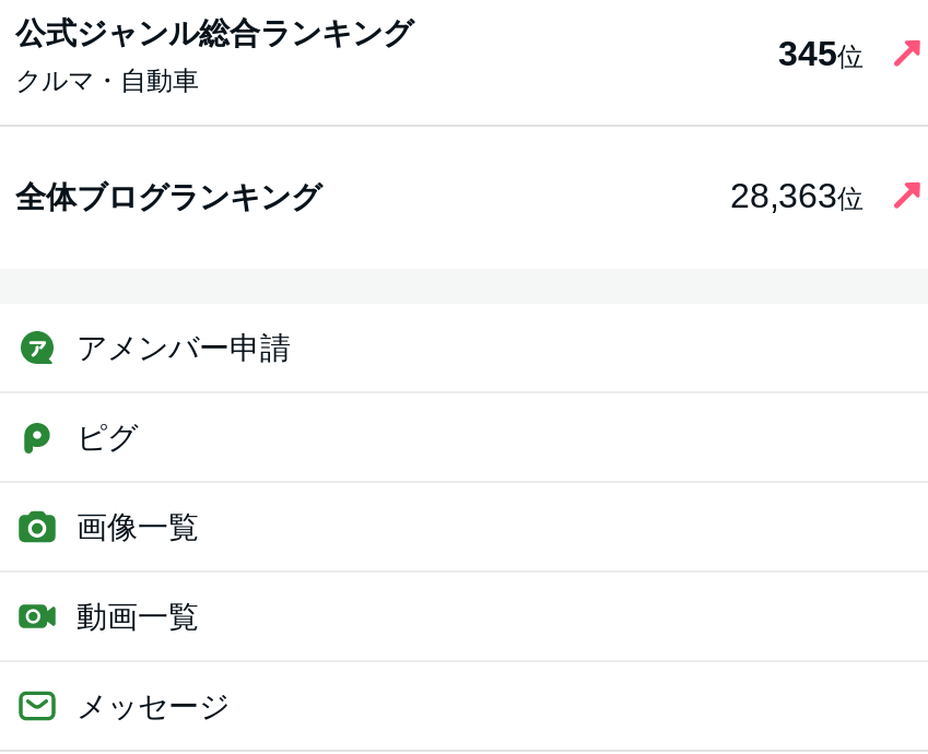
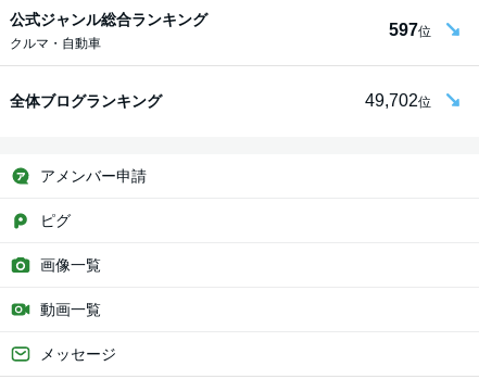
- 345位
+ 597位

- 28,363位
+ 49,702位
